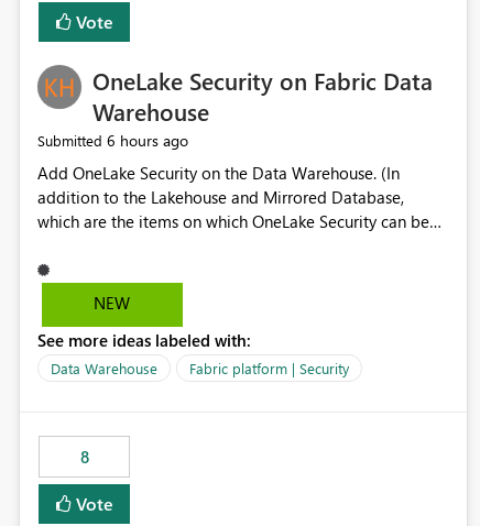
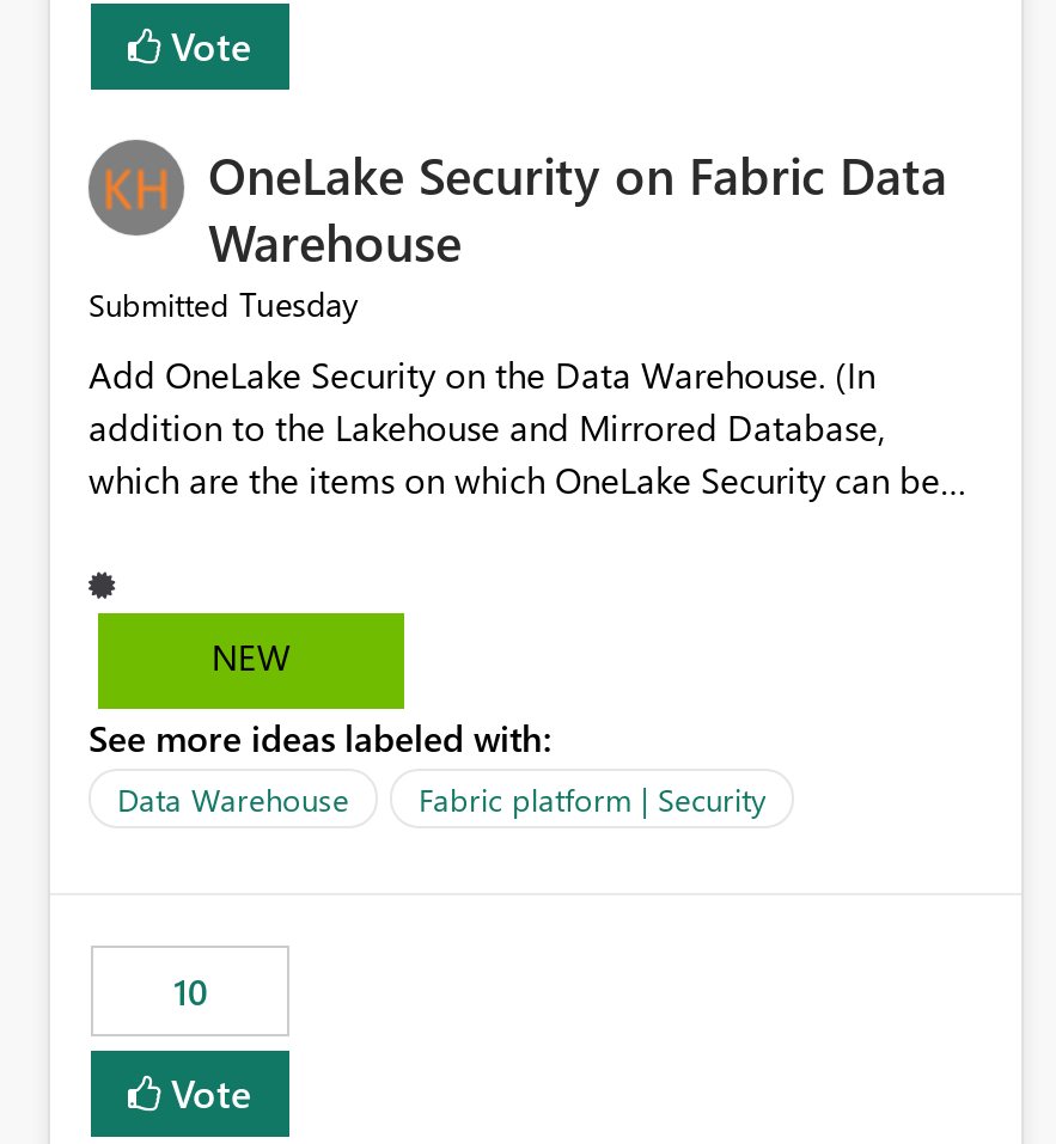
- Submitted 6 hours ago
+ Submitted Tuesday

- 8
+ 10
